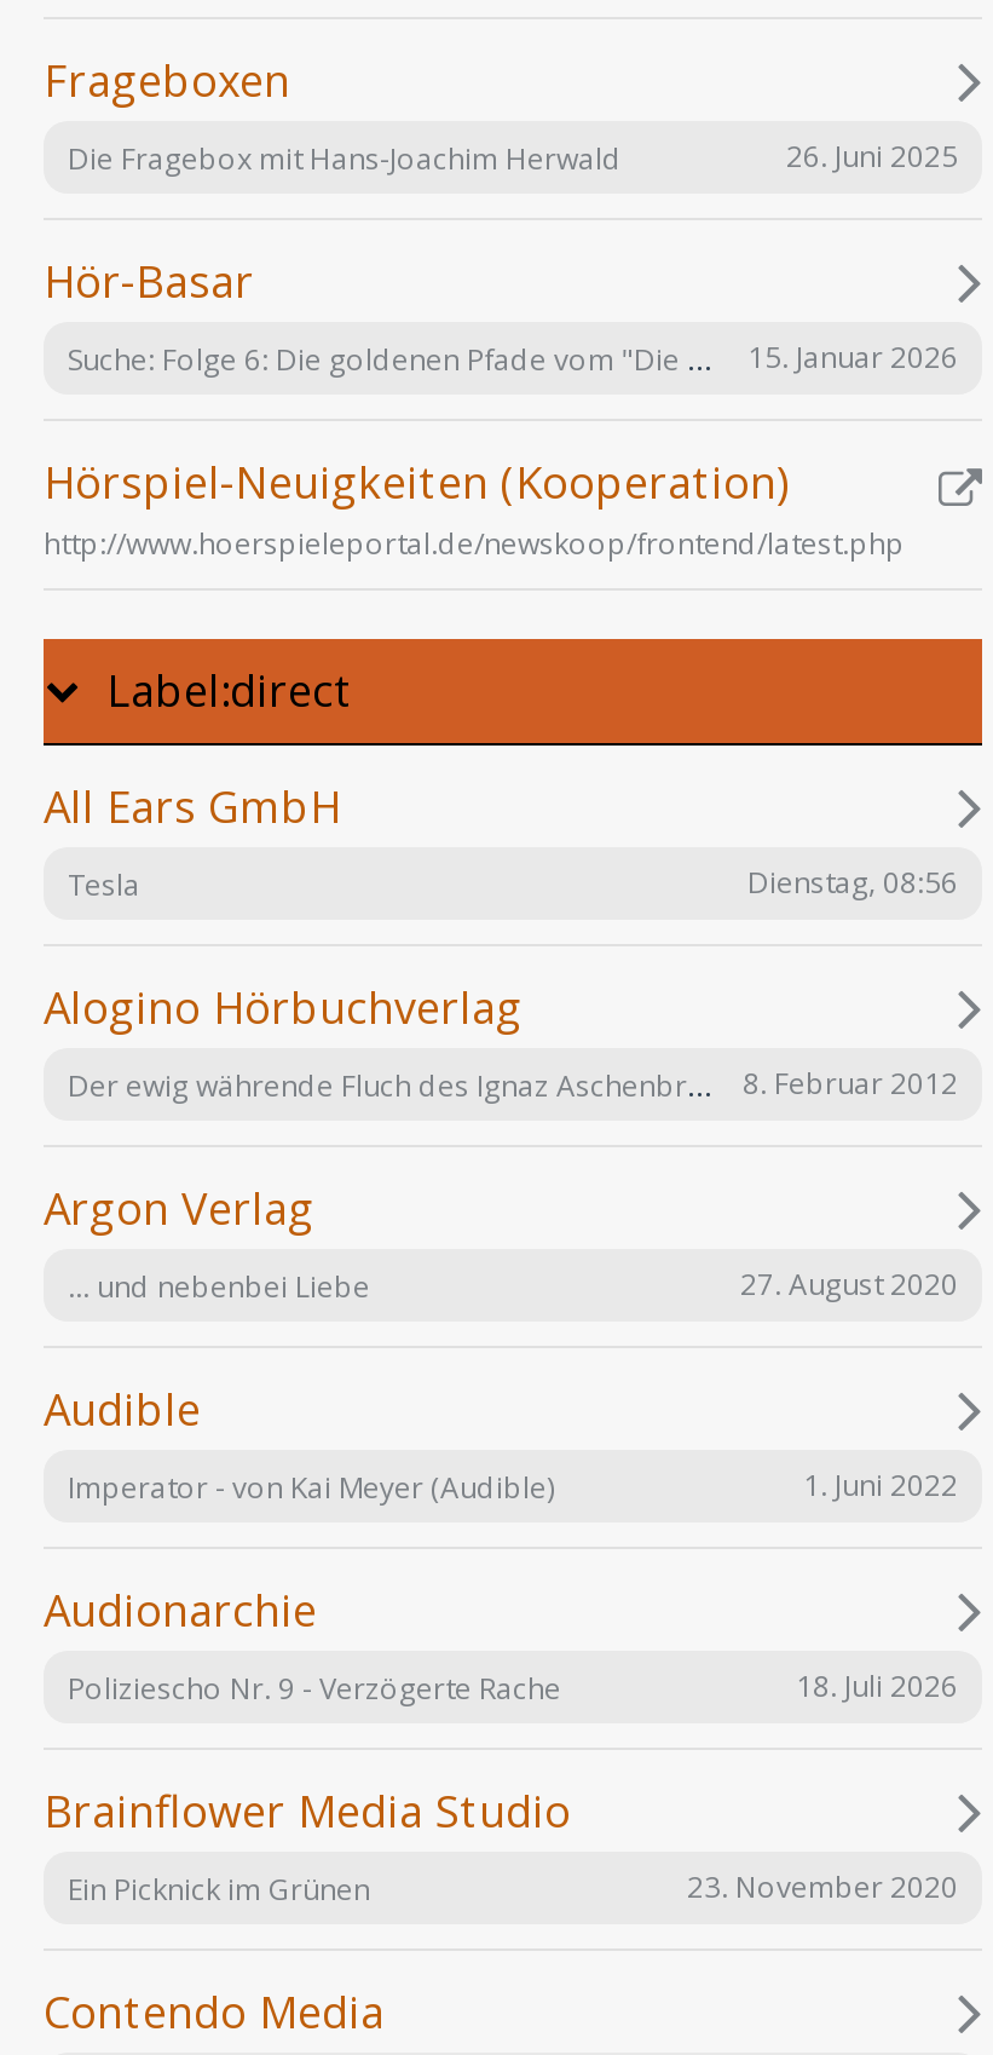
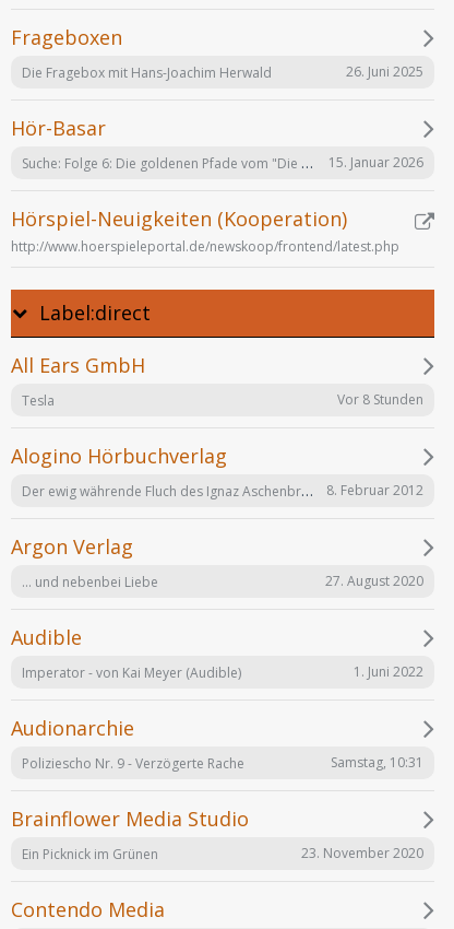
- Dienstag, 08:56
+ Vor 8 Stunden

- 18. Juli 2026
+ Samstag, 10:31
